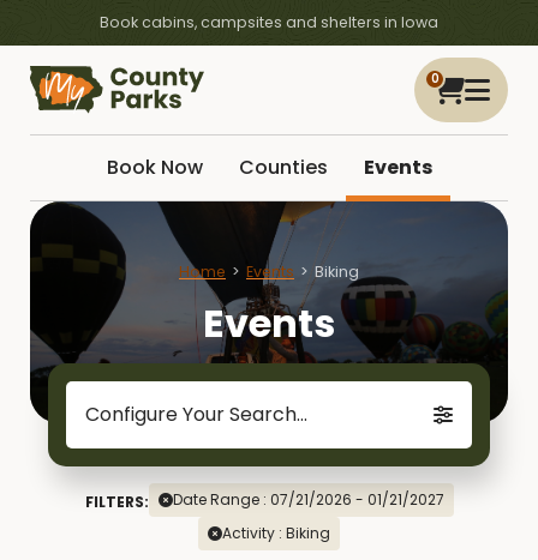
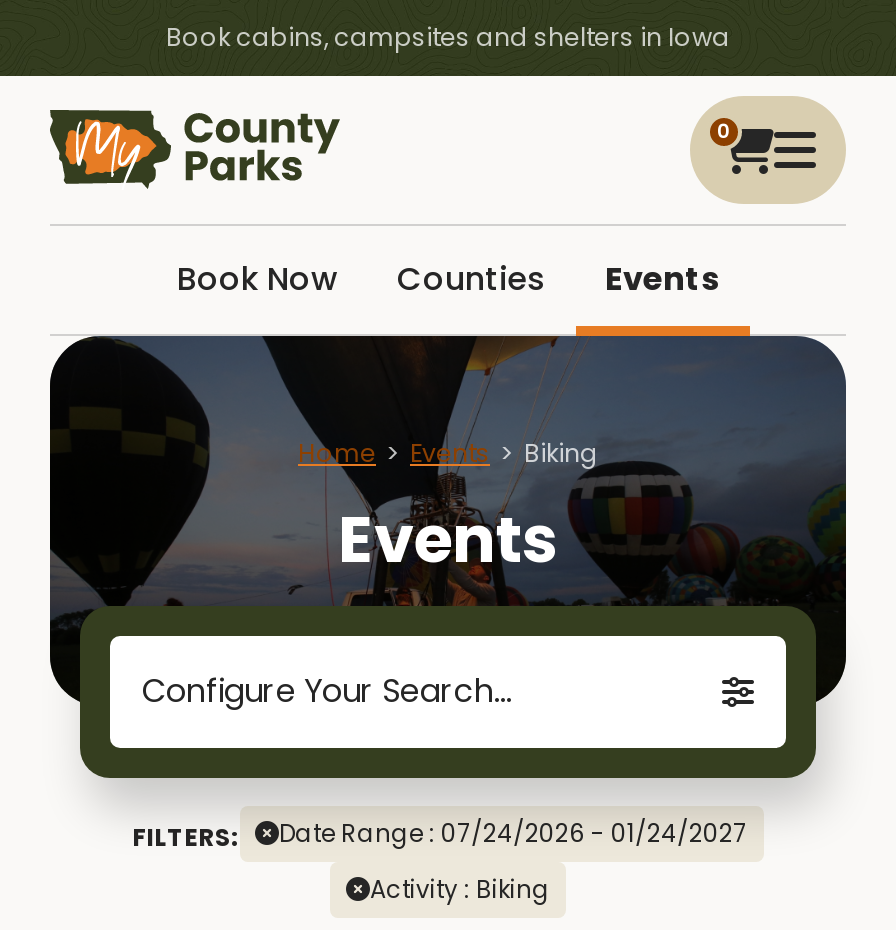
- FILTERS: Date Range : 07/21/2026 - 01/21/2027
+ FILTERS: Date Range : 07/24/2026 - 01/24/2027
